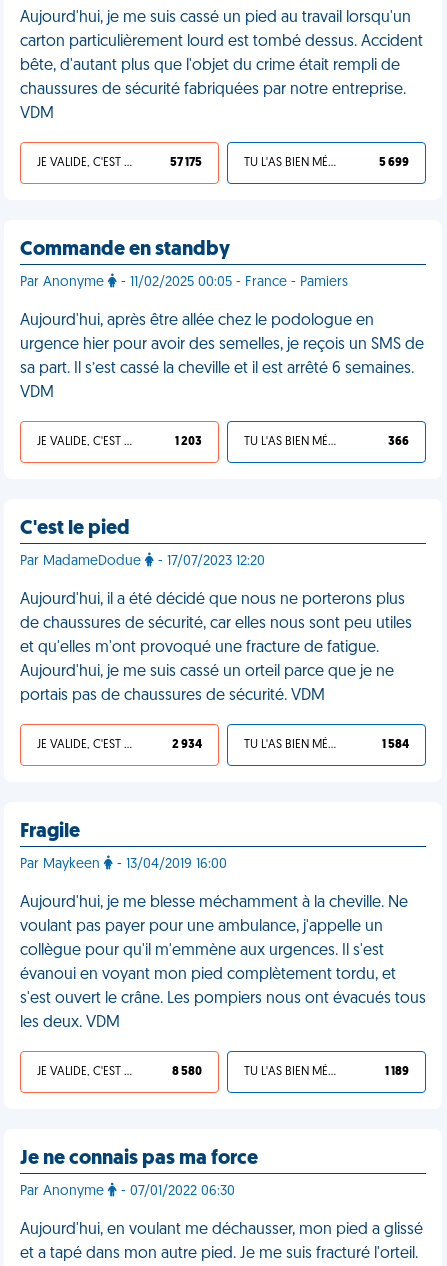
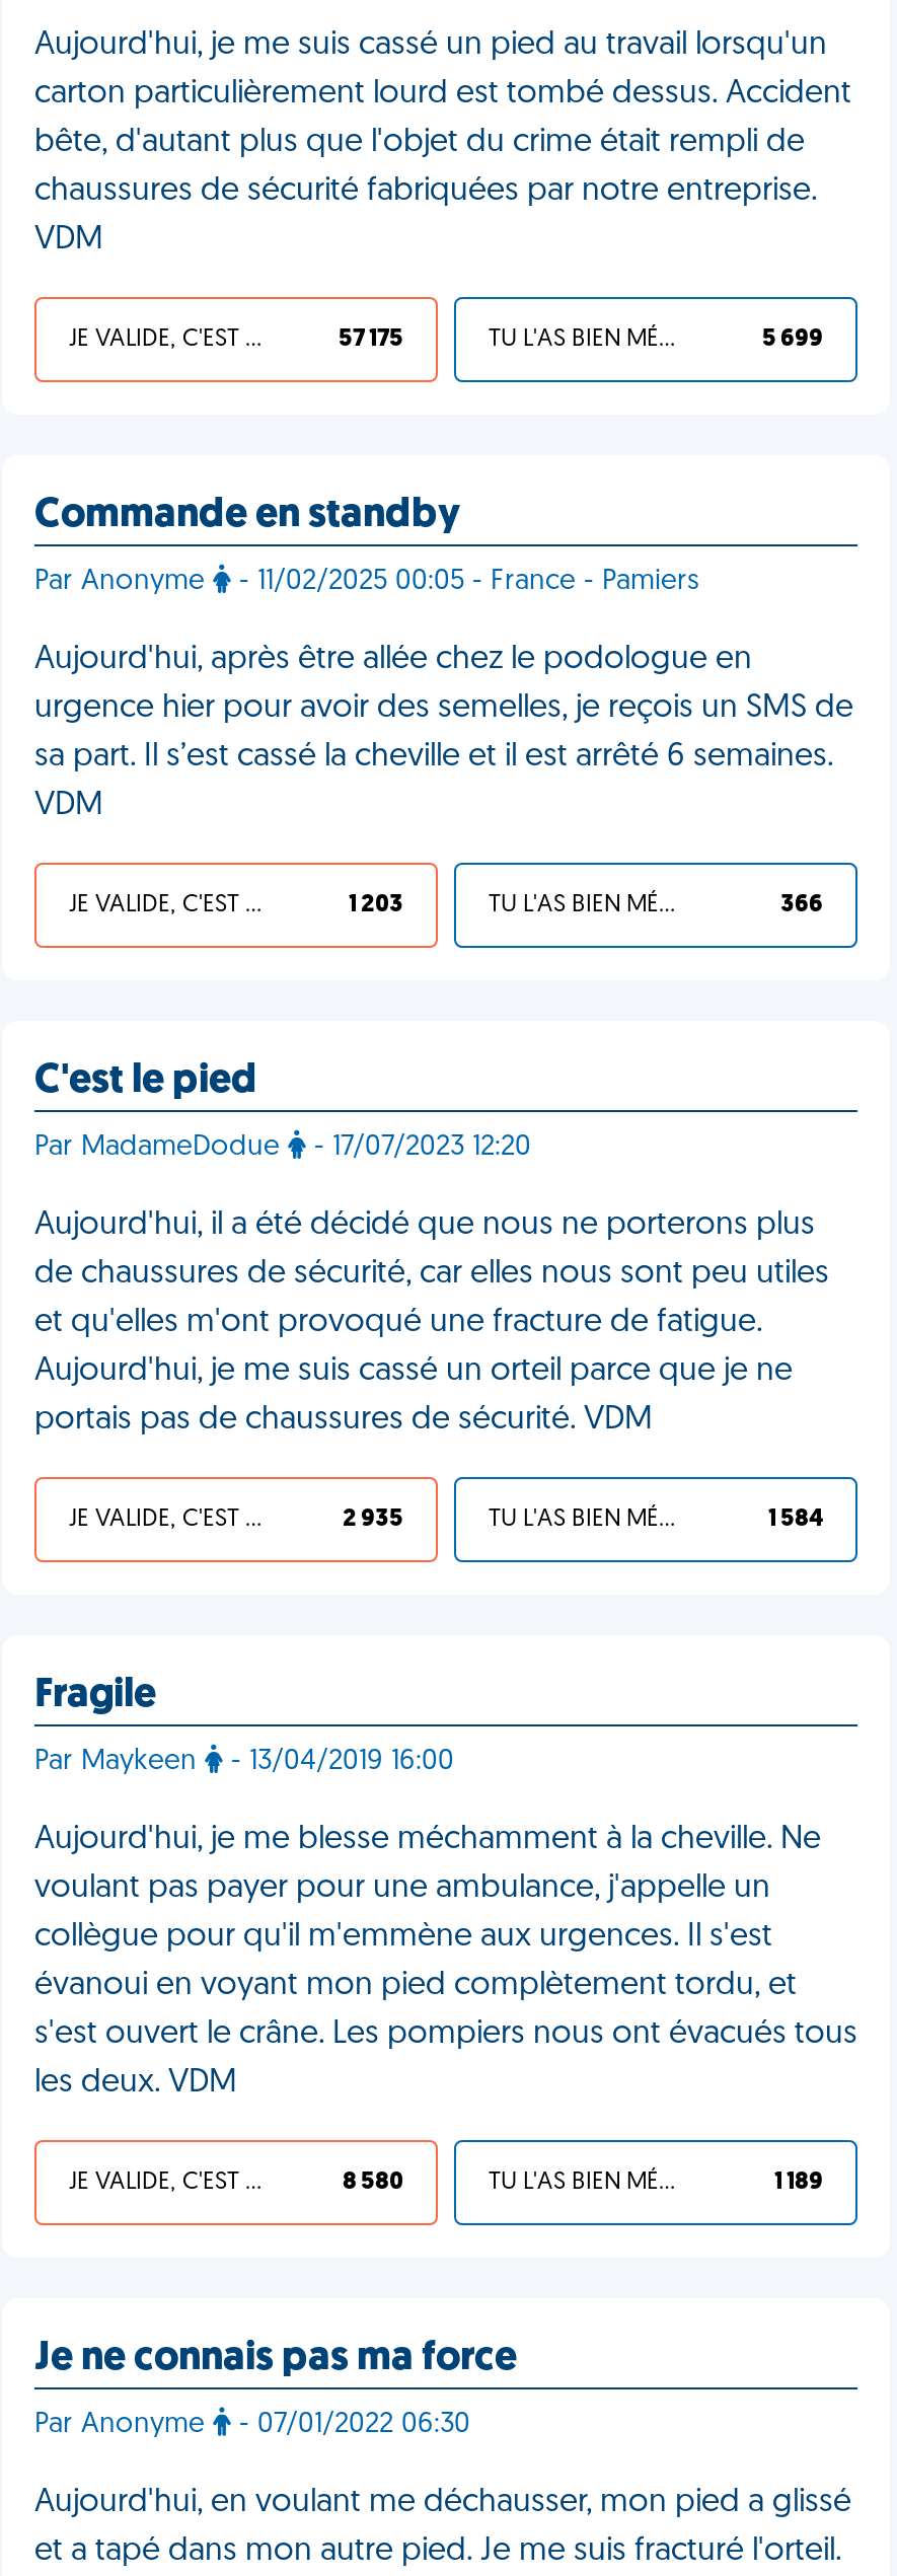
- 2 934
+ 2 935
